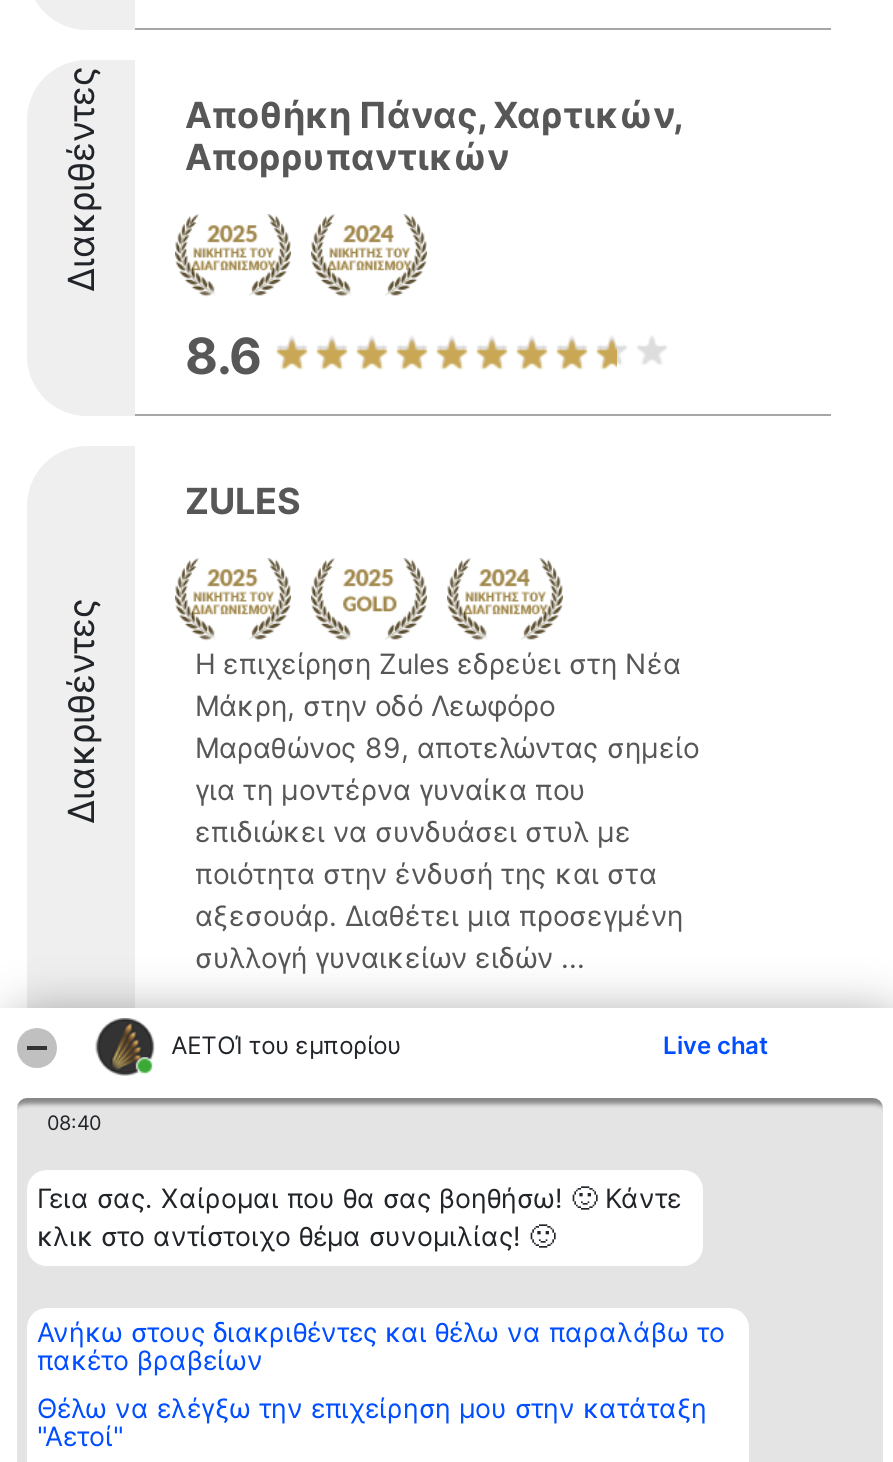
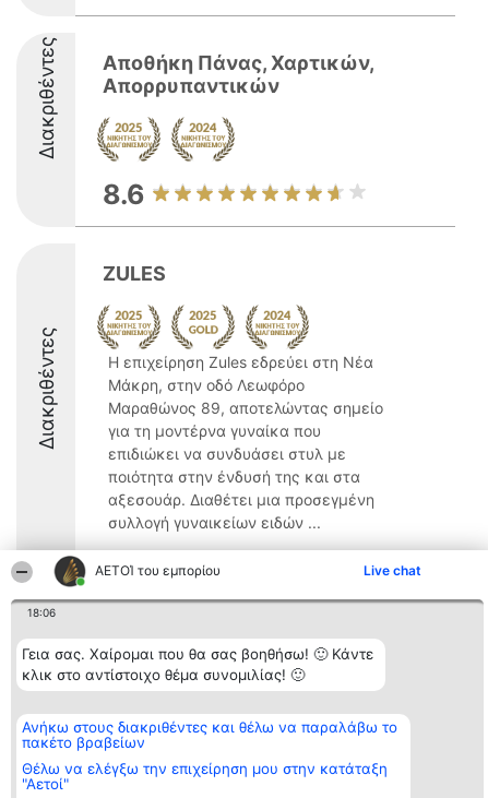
- 08:40
+ 18:06
